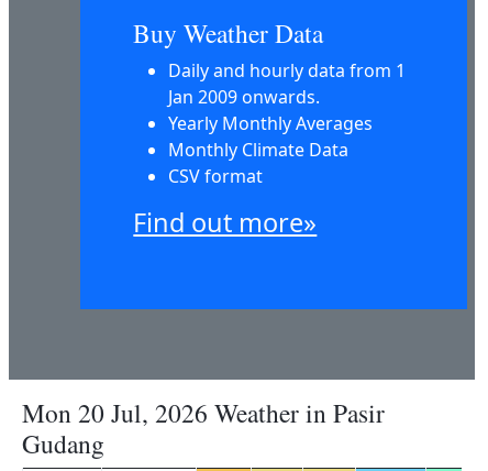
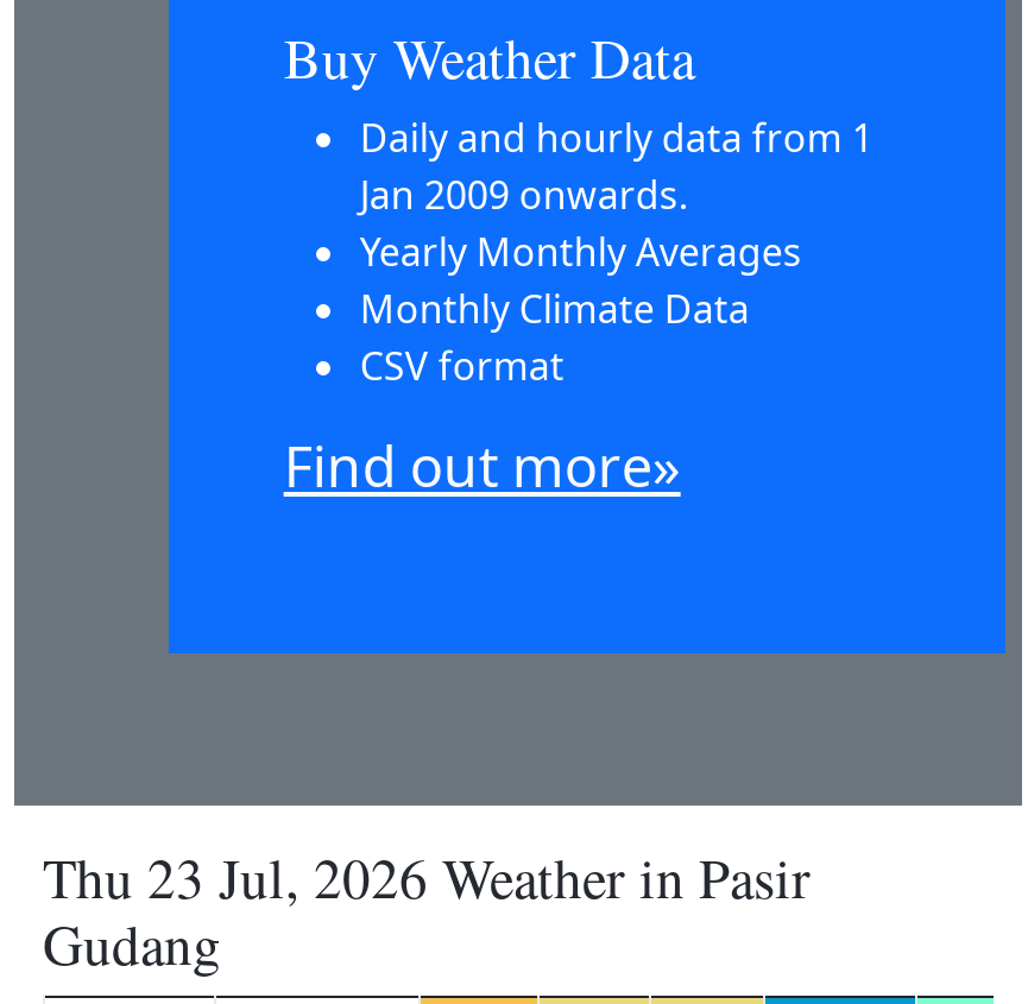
- Mon 20 Jul, 2026 Weather in Pasir
+ Thu 23 Jul, 2026 Weather in Pasir
